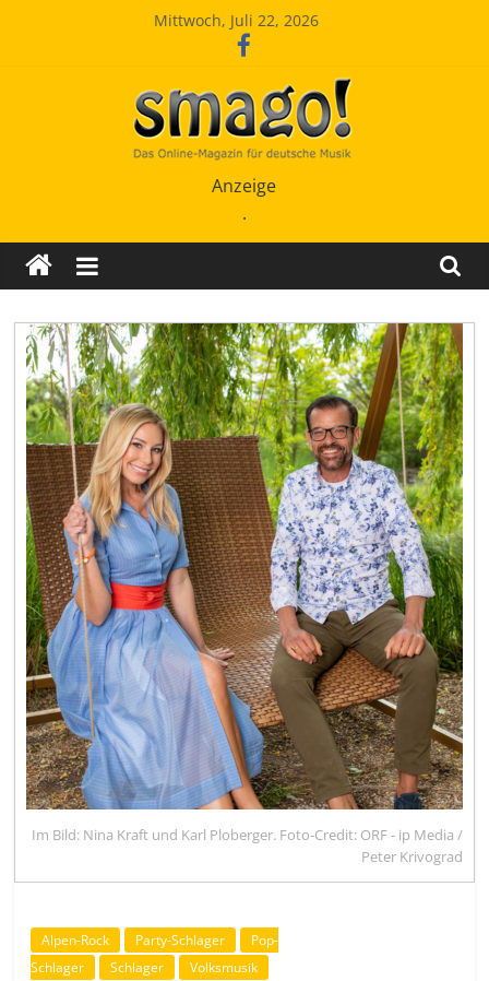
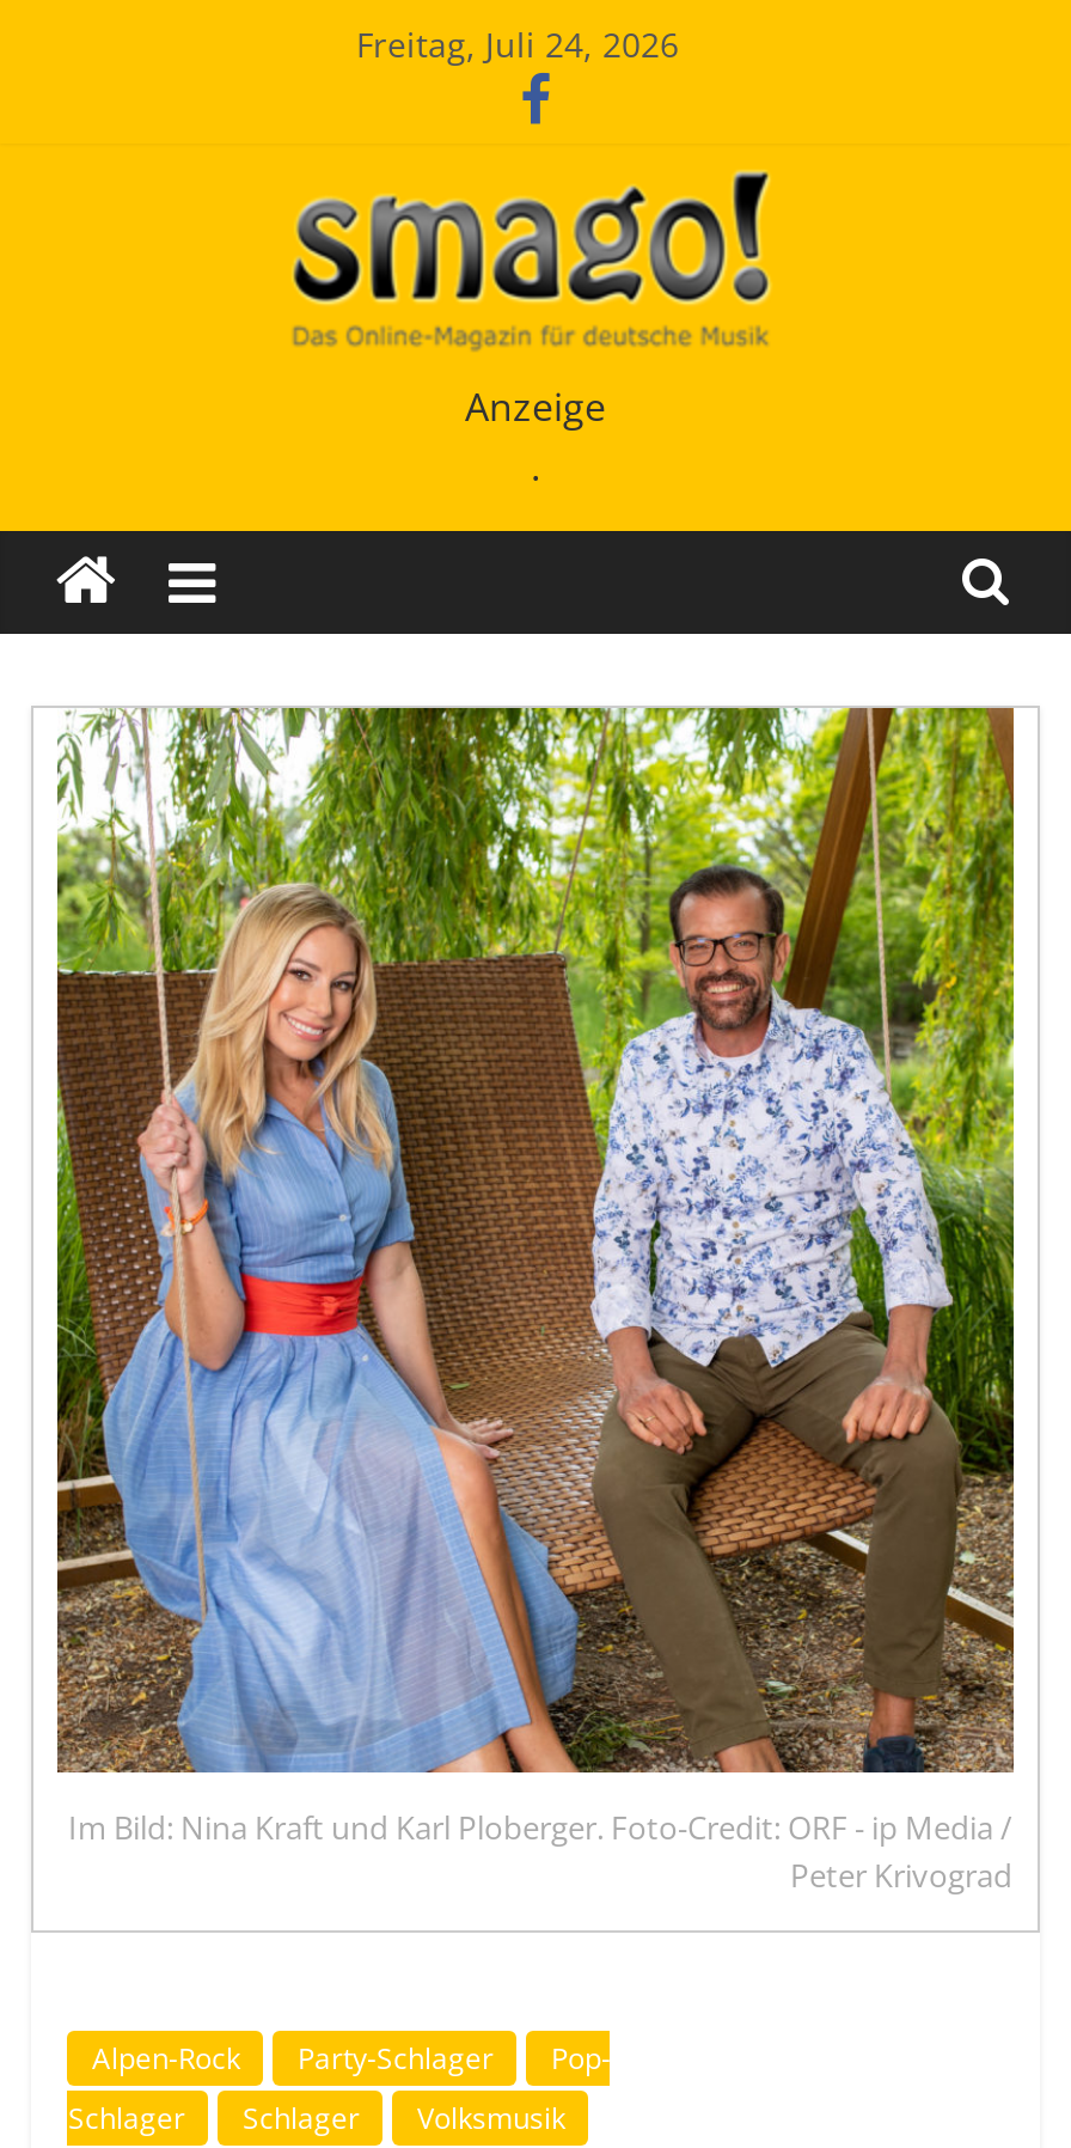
- Mittwoch, Juli 22, 2026
+ Freitag, Juli 24, 2026
